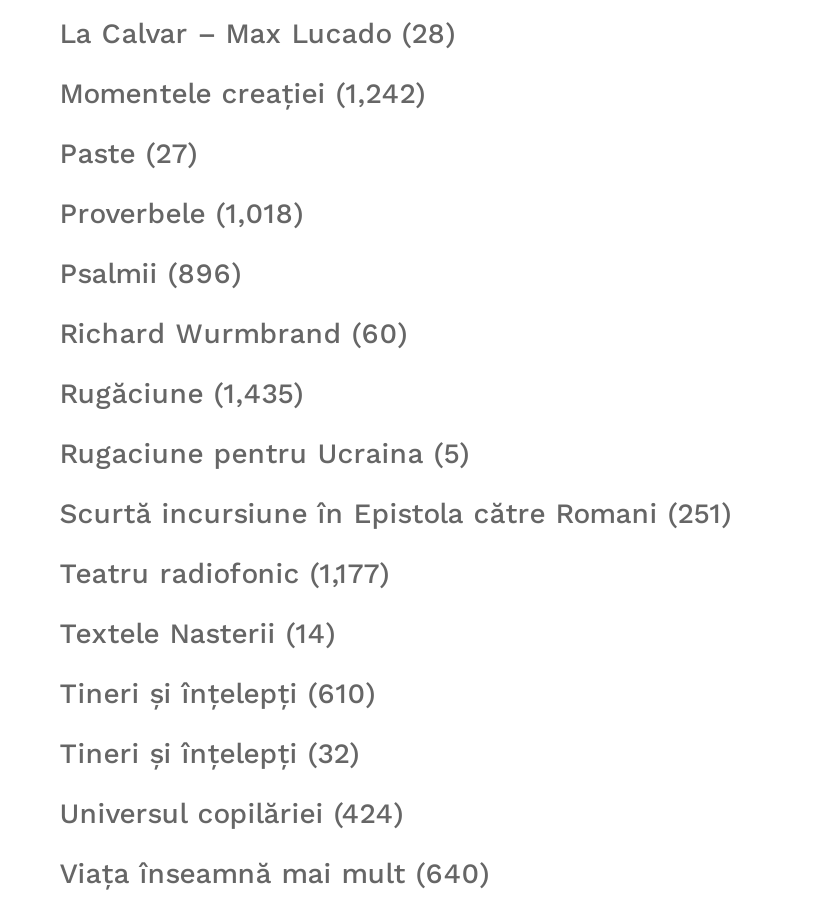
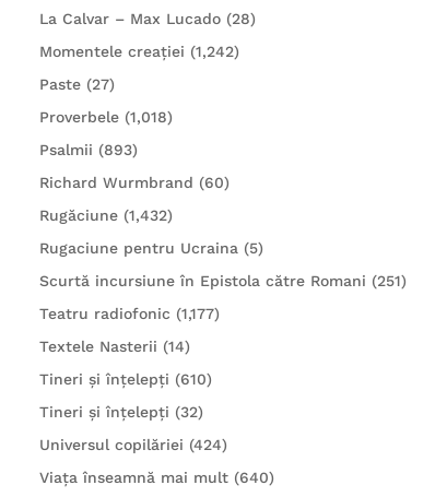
- Psalmii (896)
+ Psalmii (893)

- Rugăciune (1,435)
+ Rugăciune (1,432)
